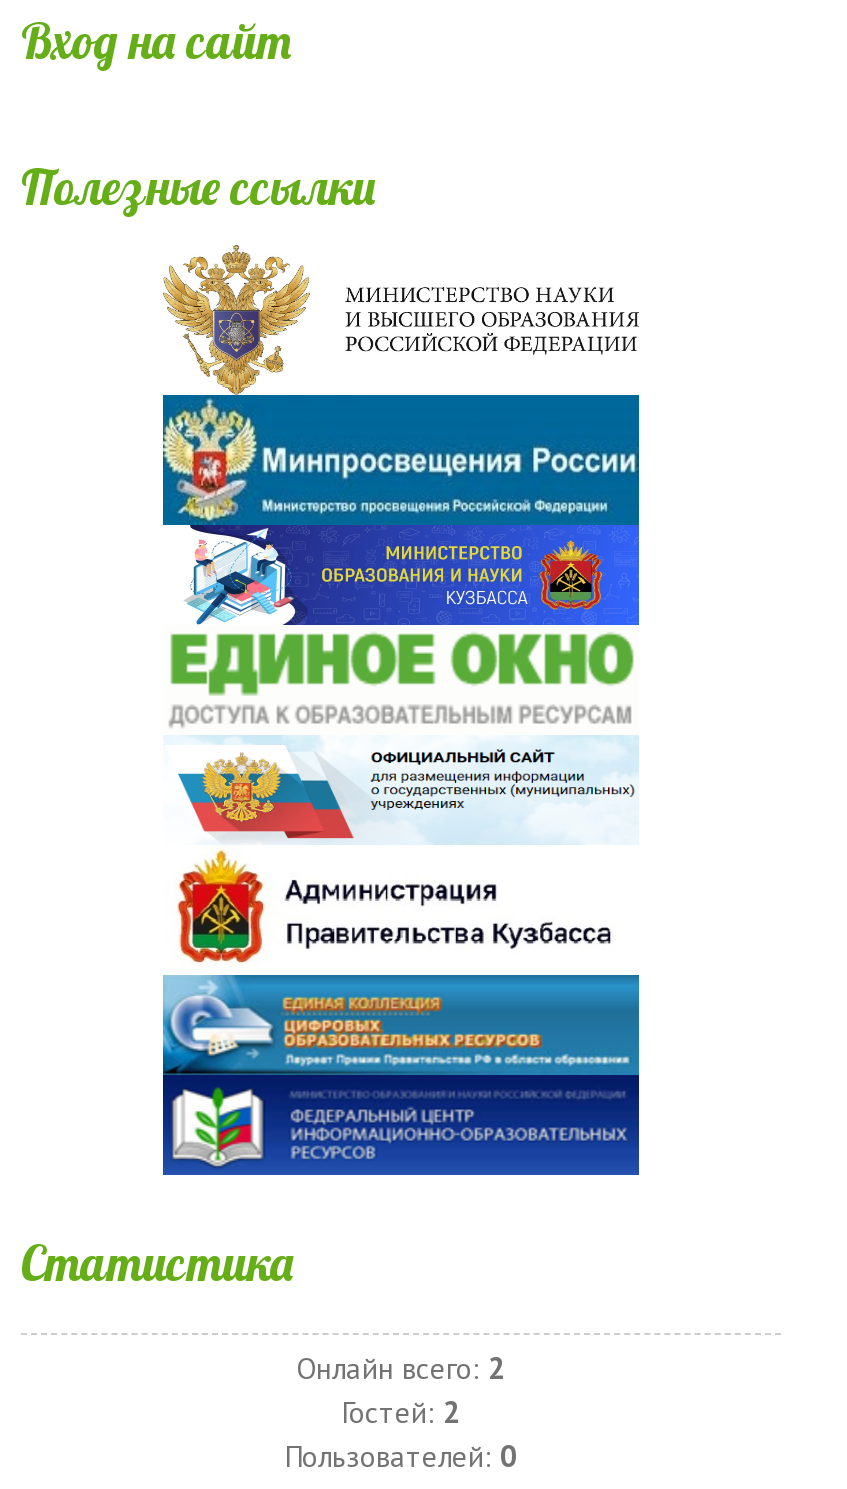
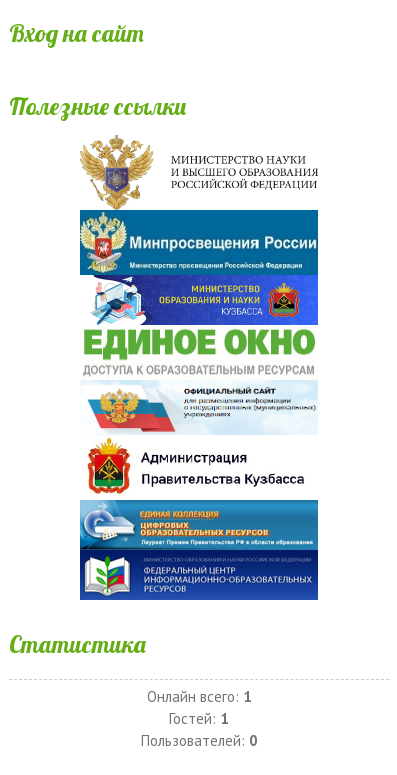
- Онлайн всего: 2
+ Онлайн всего: 1

- Гостей: 2
+ Гостей: 1
